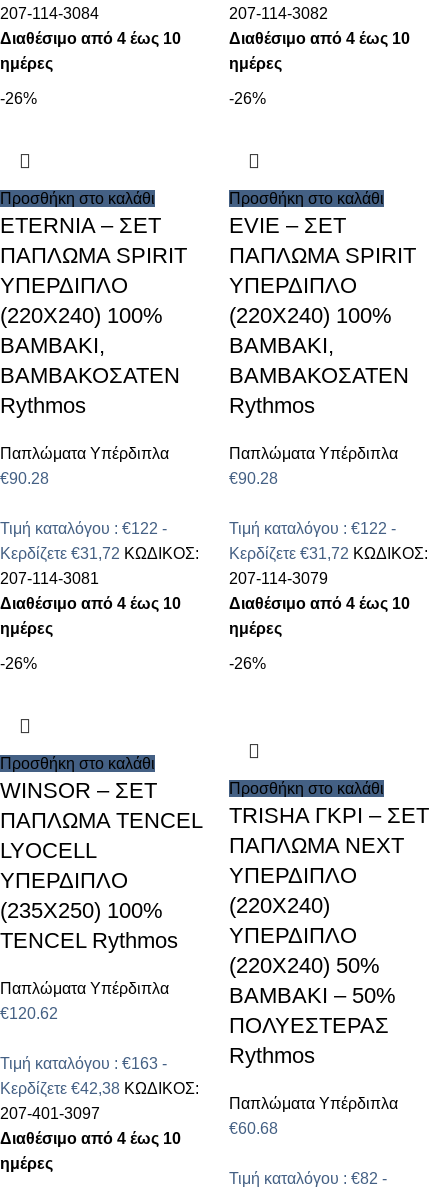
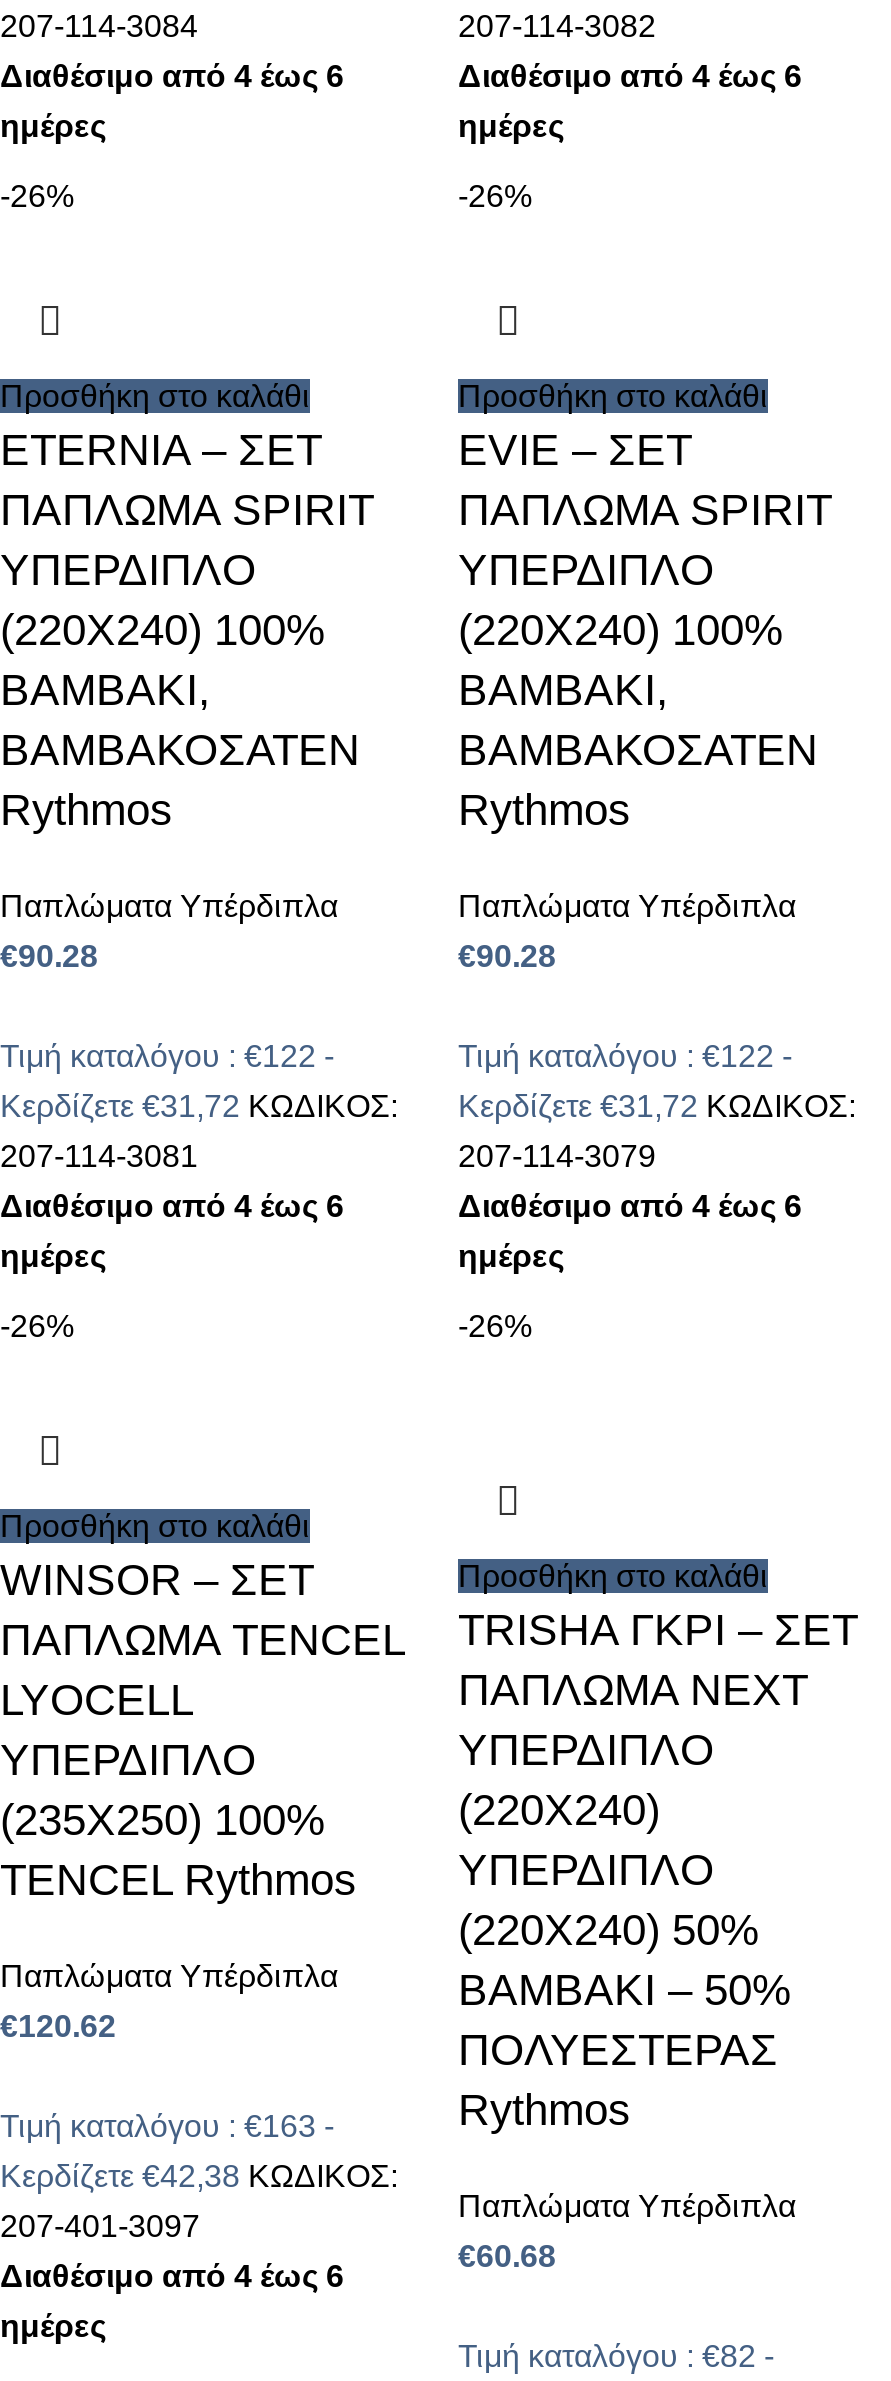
- Διαθέσιμο από 4 έως 10
+ Διαθέσιμο από 4 έως 6

- Διαθέσιμο από 4 έως 10
+ Διαθέσιμο από 4 έως 6

- Διαθέσιμο από 4 έως 10
+ Διαθέσιμο από 4 έως 6

- Διαθέσιμο από 4 έως 10
+ Διαθέσιμο από 4 έως 6

- Διαθέσιμο από 4 έως 10
+ Διαθέσιμο από 4 έως 6
